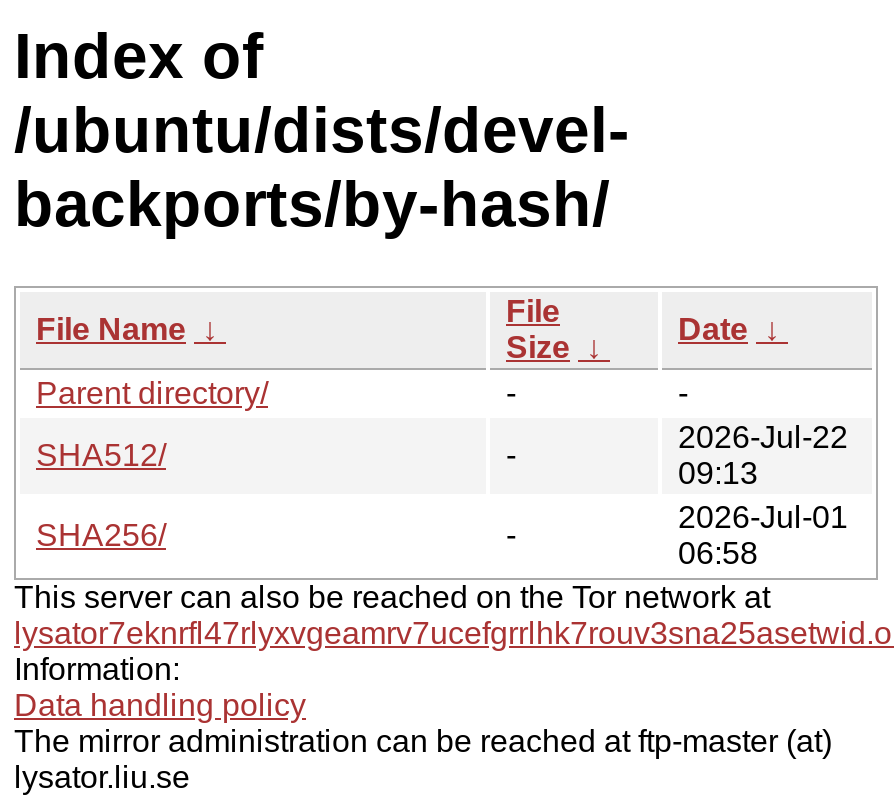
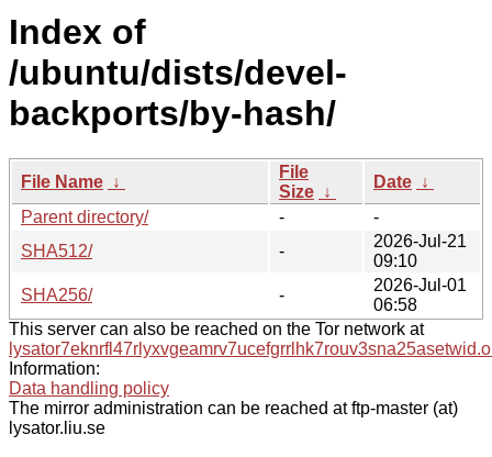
- 2026-Jul-22
- 09:13
+ 2026-Jul-21
+ 09:10
